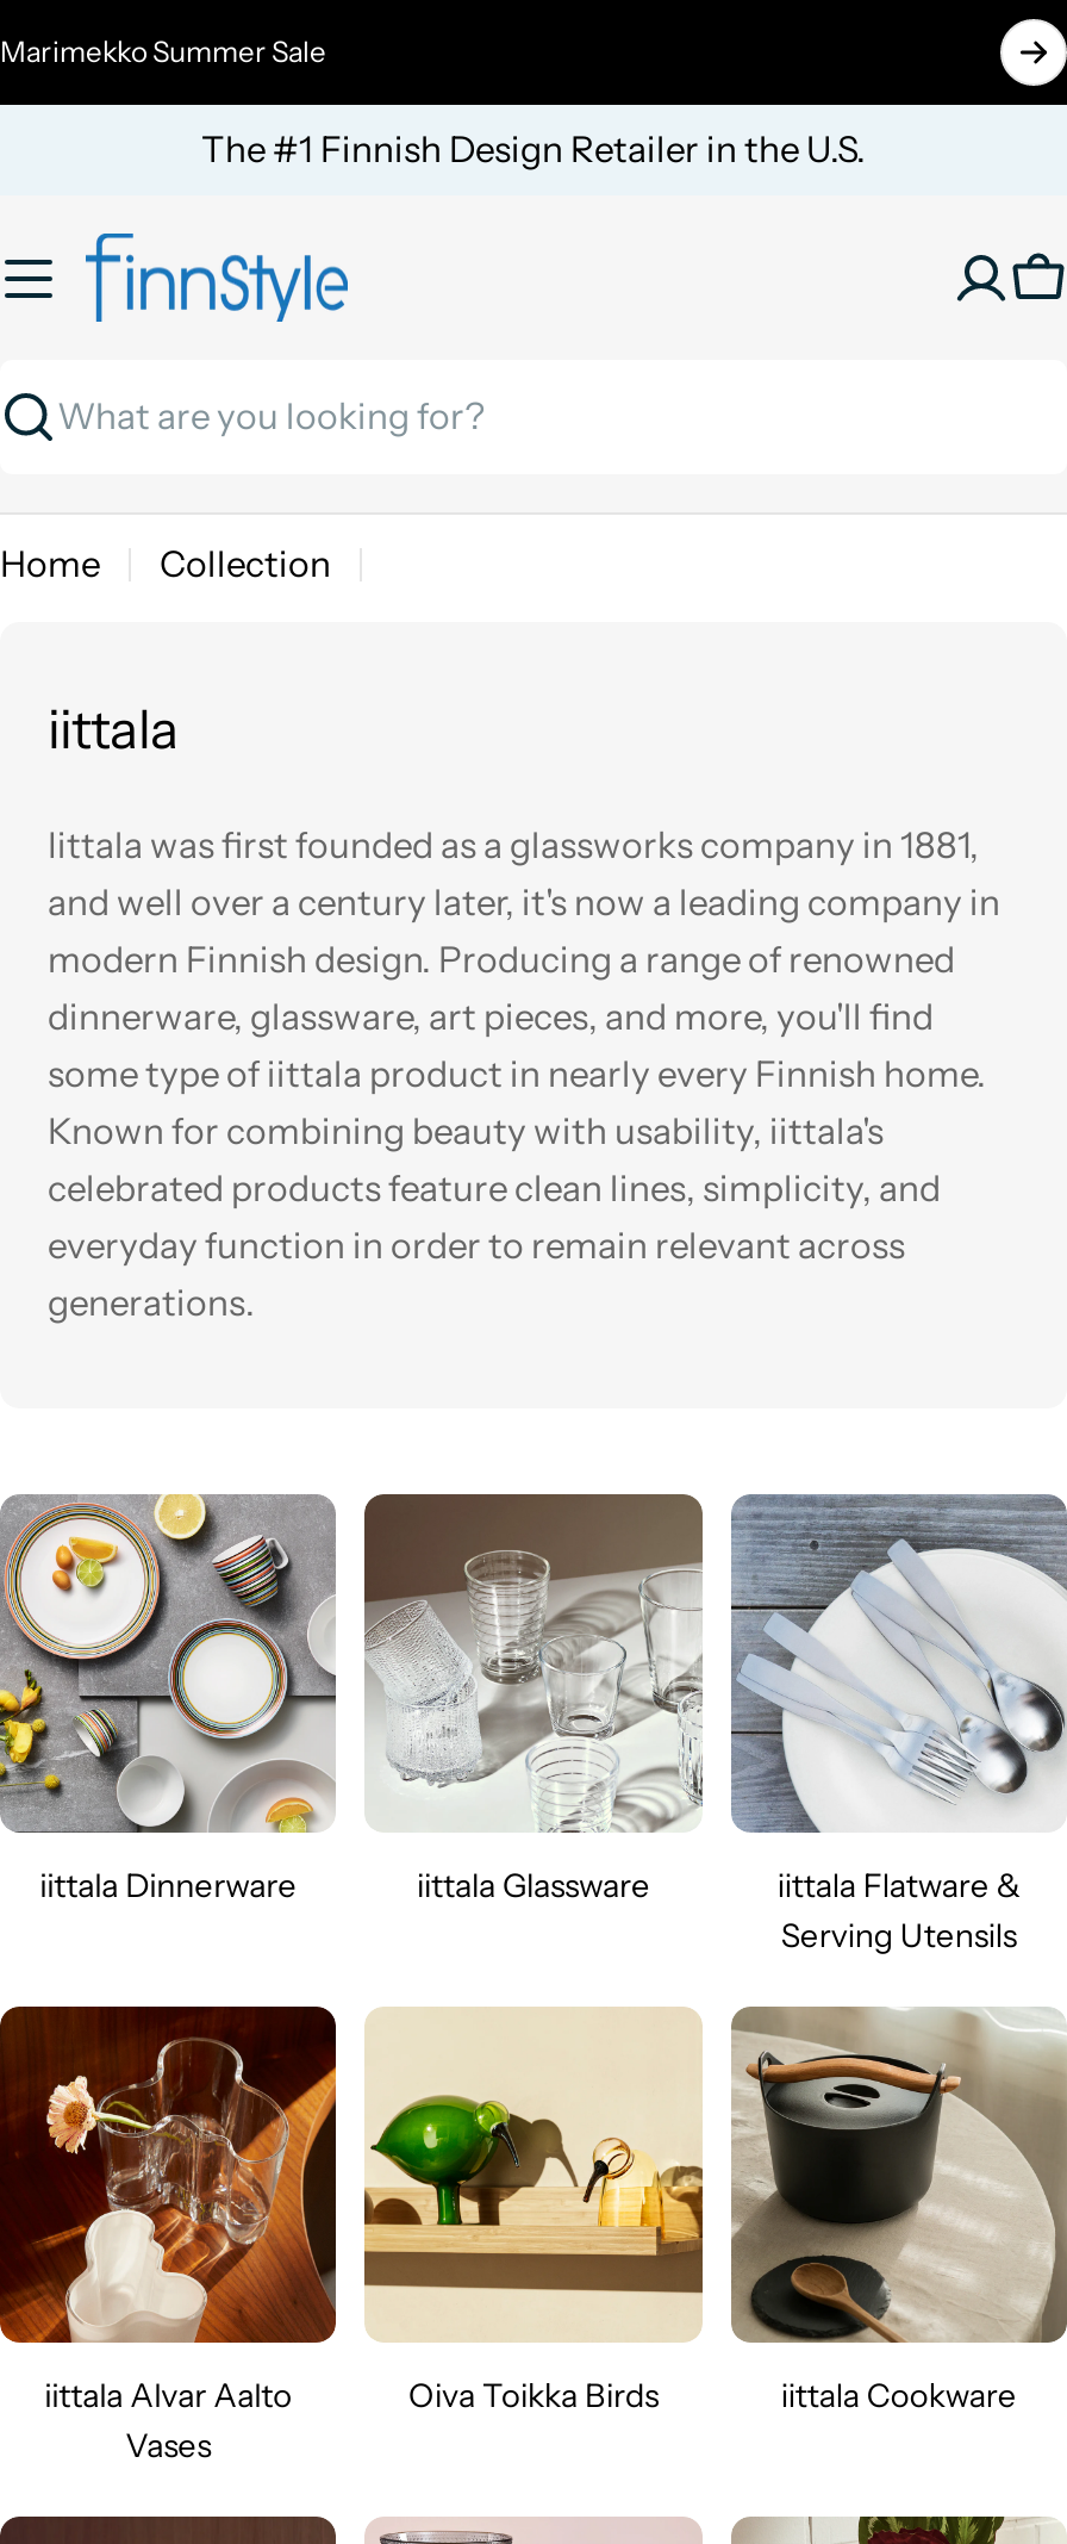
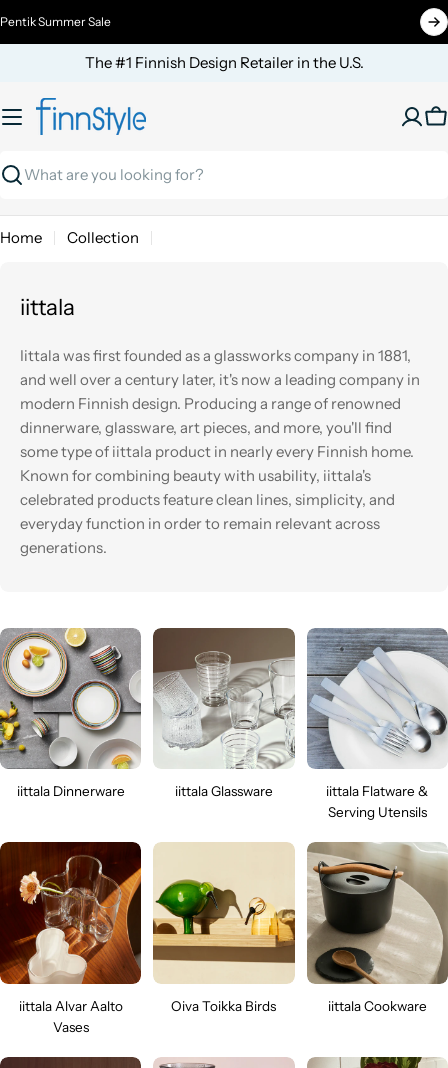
- Marimekko Summer Sale
+ Pentik Summer Sale
